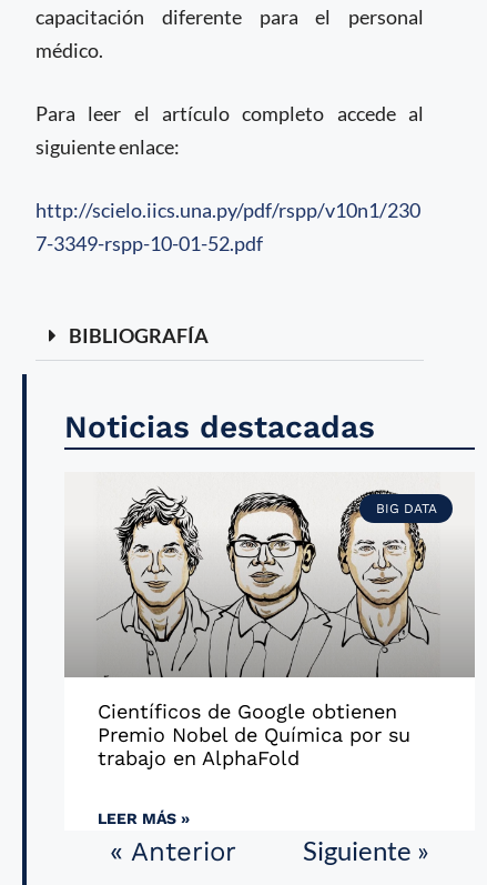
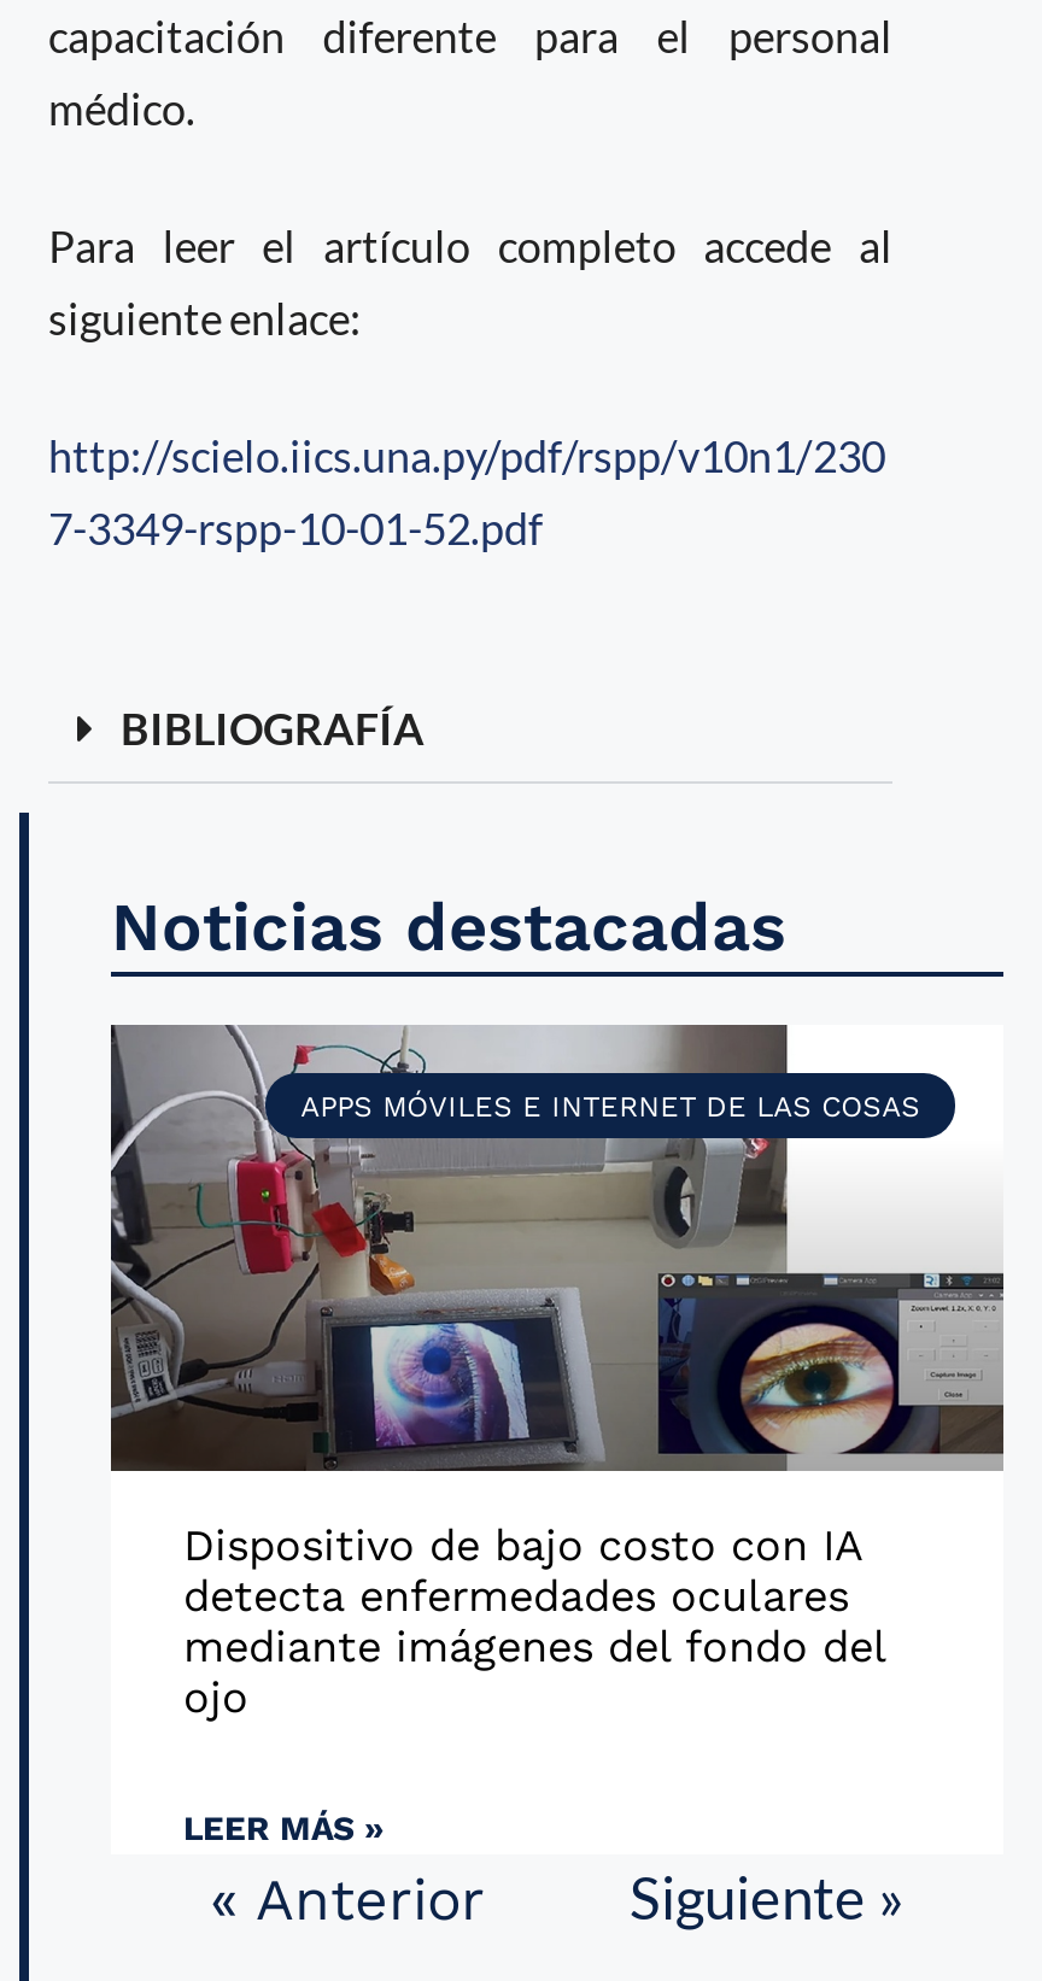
- [image]
- BIG DATA
+ [image]
+ APPS MÓVILES E INTERNET DE LAS COSAS

- Científicos de Google obtienen
- Premio Nobel de Química por su
- trabajo en AlphaFold
+ Dispositivo de bajo costo con IA
+ detecta enfermedades oculares
+ mediante imágenes del fondo del
+ ojo
